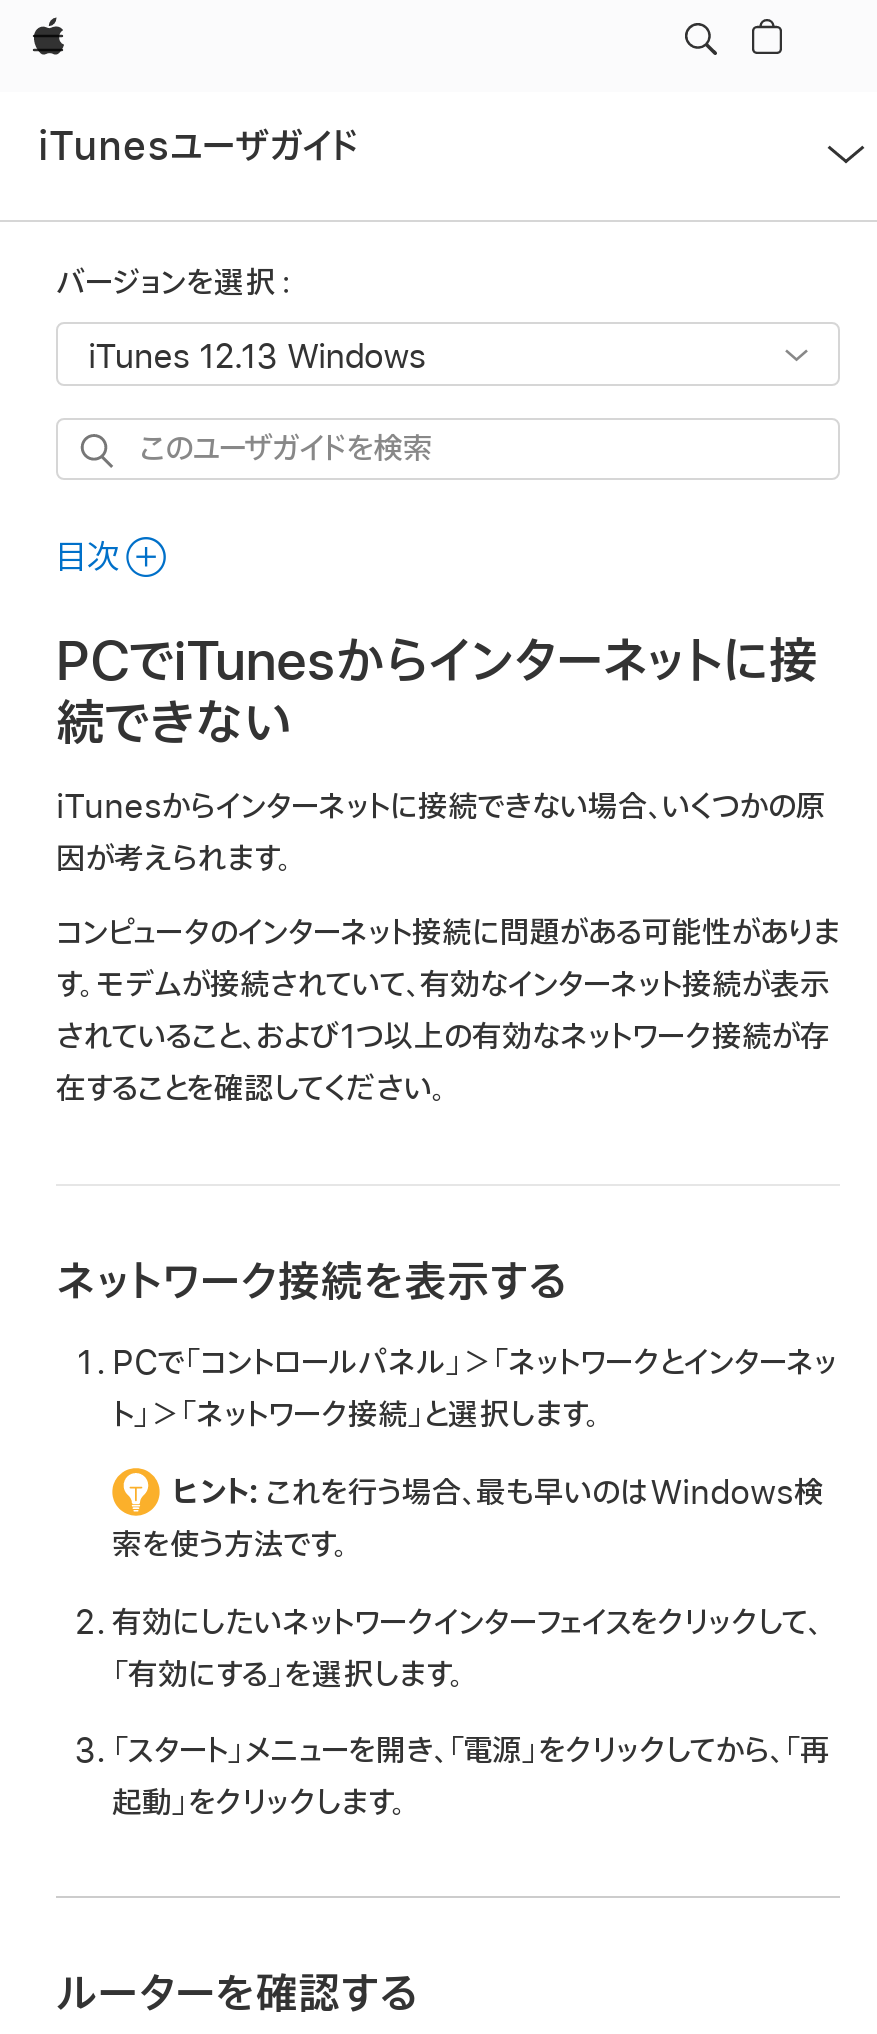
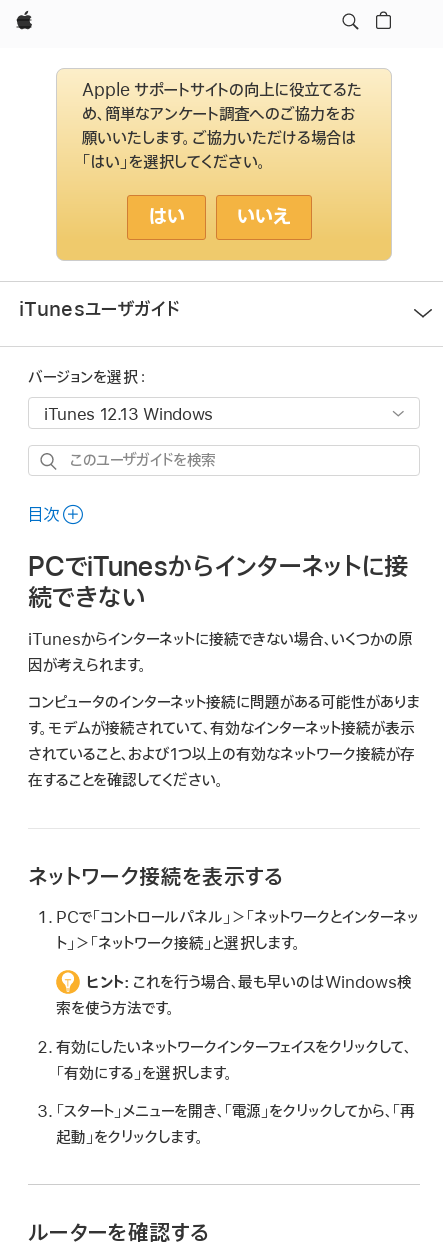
+ [image]
+ Apple サポートサイトの向上に役立てるた
+ め、簡単なアンケート調査へのご協力をお
+ 願いいたします。ご協力いただける場合は
+ 「はい」を選択してください。
+ はい
+ いいえ
